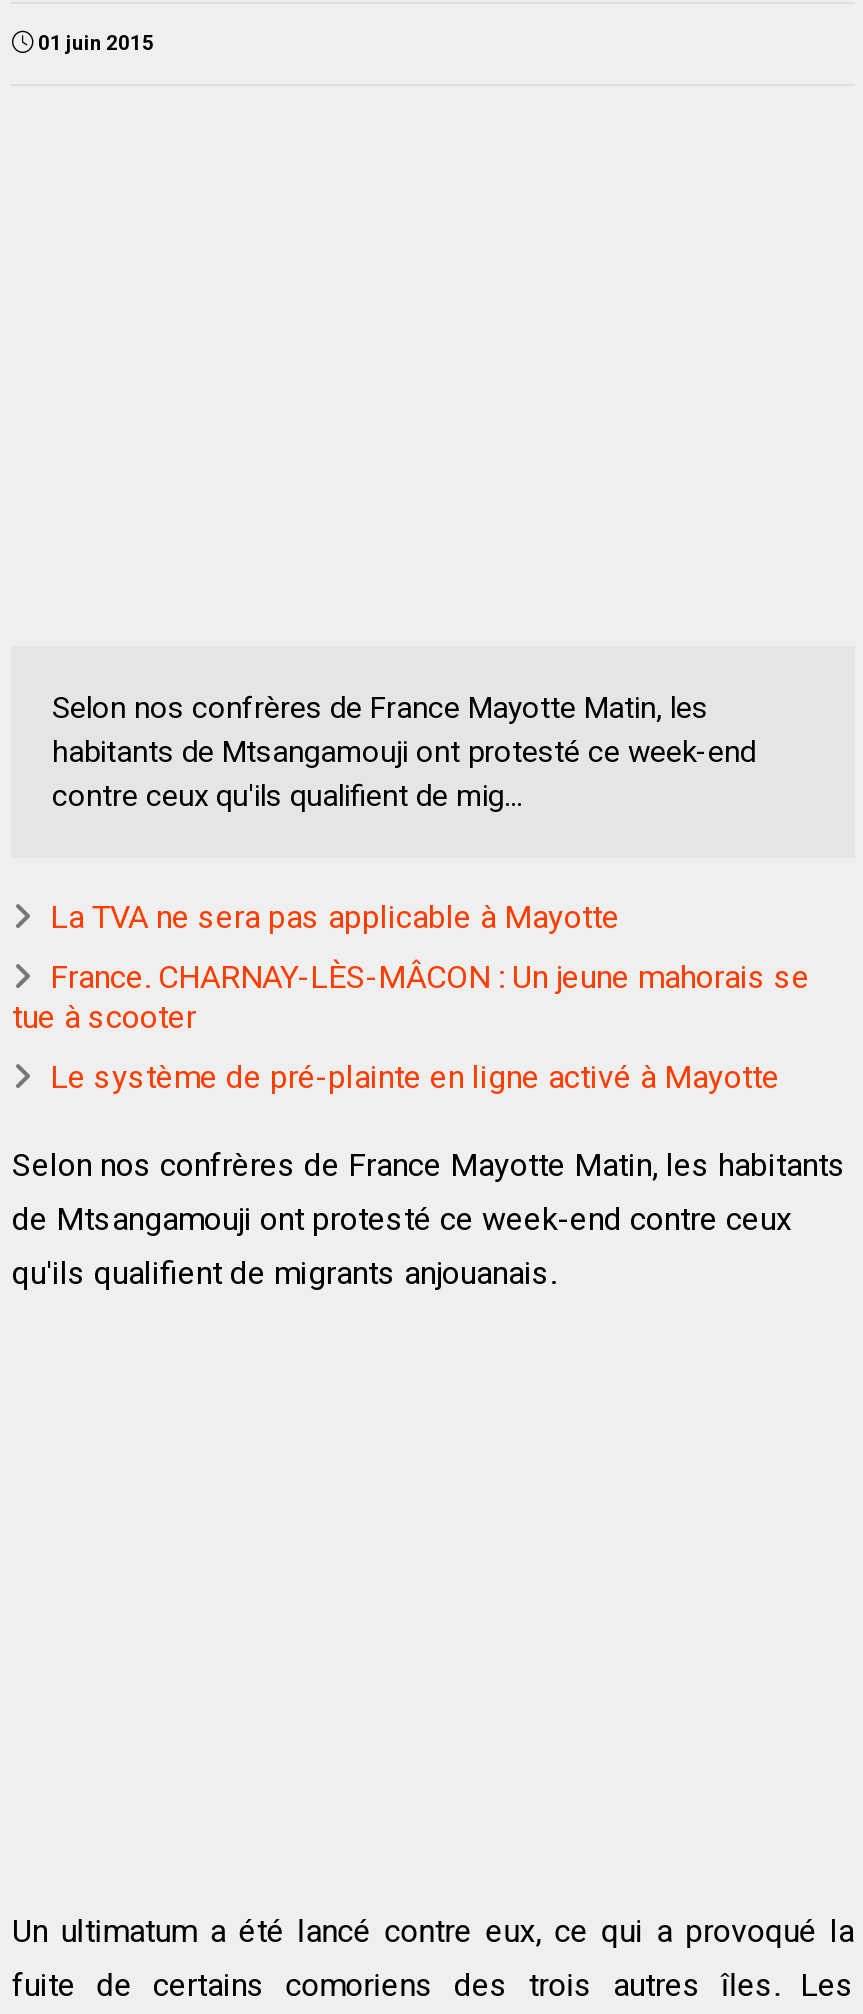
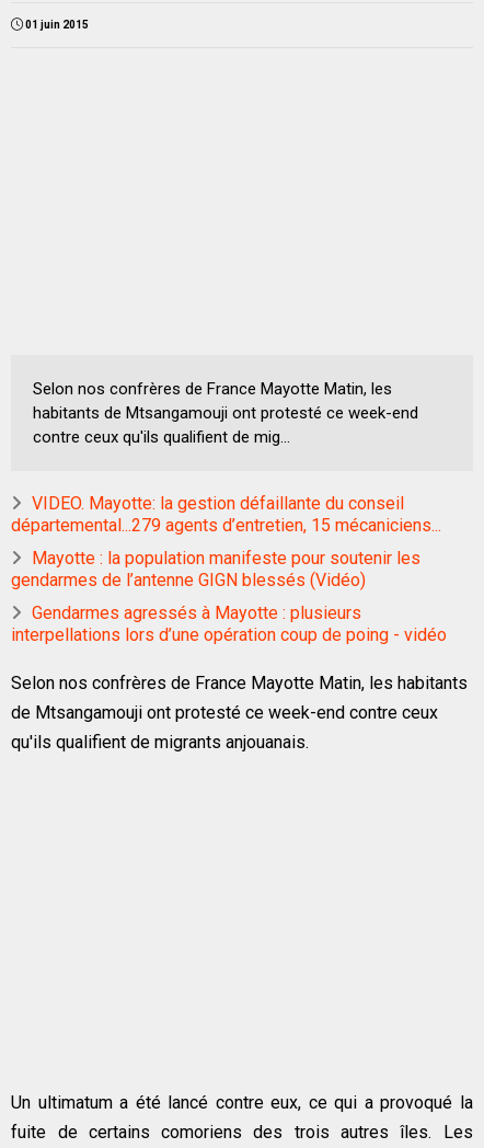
- La TVA ne sera pas applicable à Mayotte
+ VIDEO. Mayotte: la gestion défaillante du conseil
+ départemental...279 agents d’entretien, 15 mécaniciens...

- France. CHARNAY-LÈS-MÂCON : Un jeune mahorais se
- tue à scooter
+ Mayotte : la population manifeste pour soutenir les
+ gendarmes de l’antenne GIGN blessés (Vidéo)

- Le système de pré-plainte en ligne activé à Mayotte
+ Gendarmes agressés à Mayotte : plusieurs
+ interpellations lors d’une opération coup de poing - vidéo
